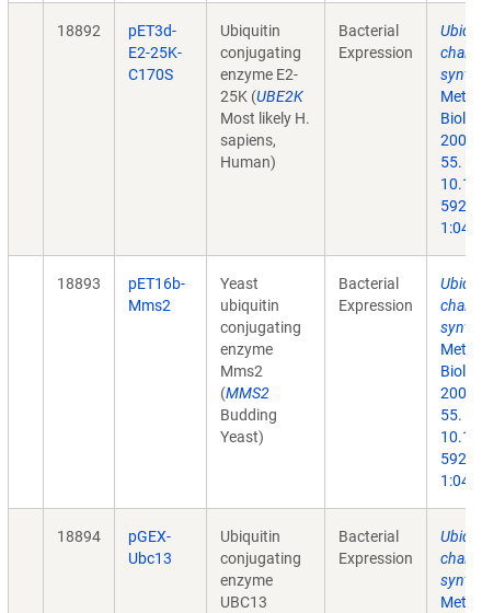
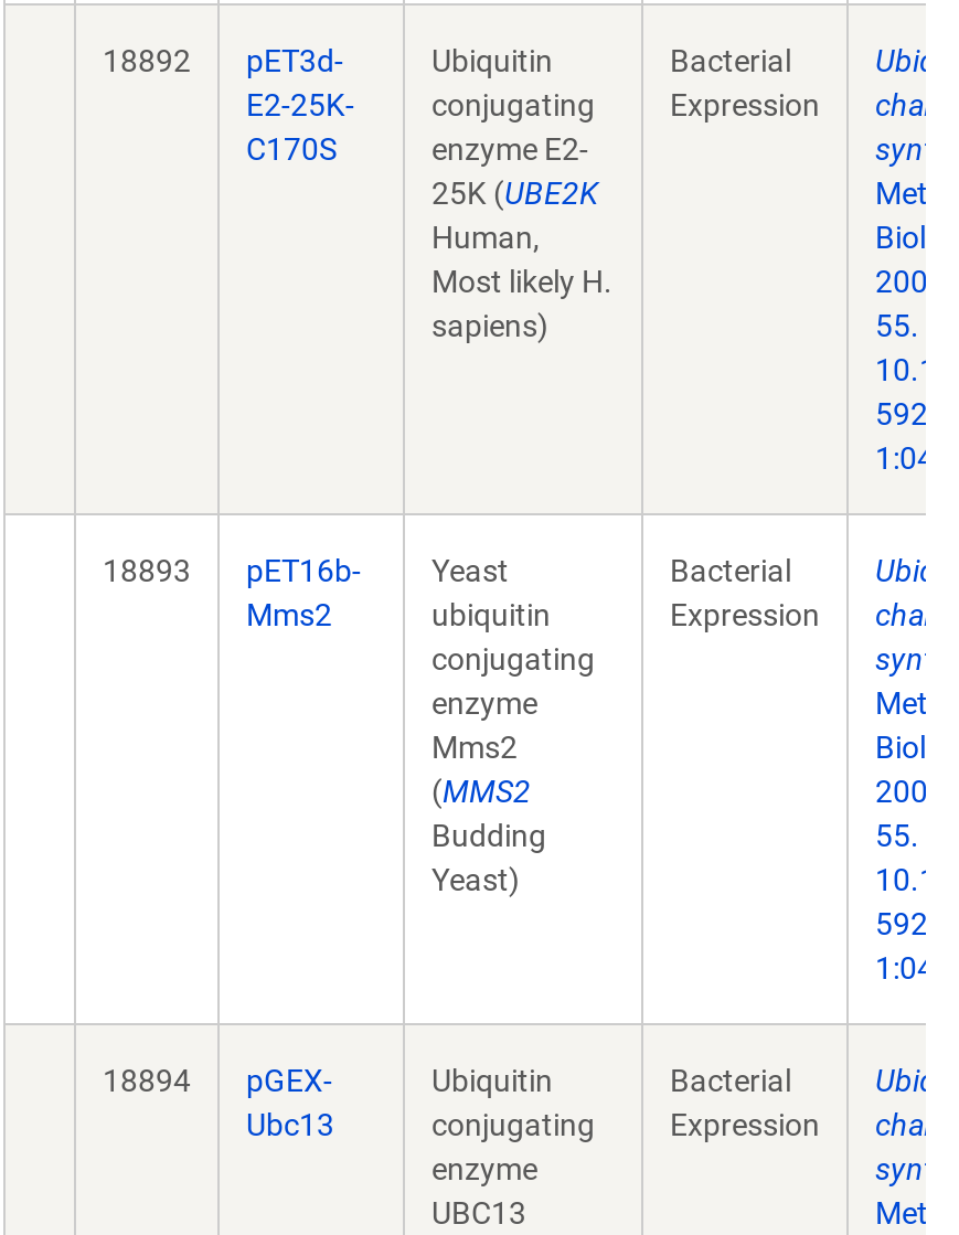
moved down: Most likely H.

+ Human,

- sapiens,
- Human)
+ sapiens)
